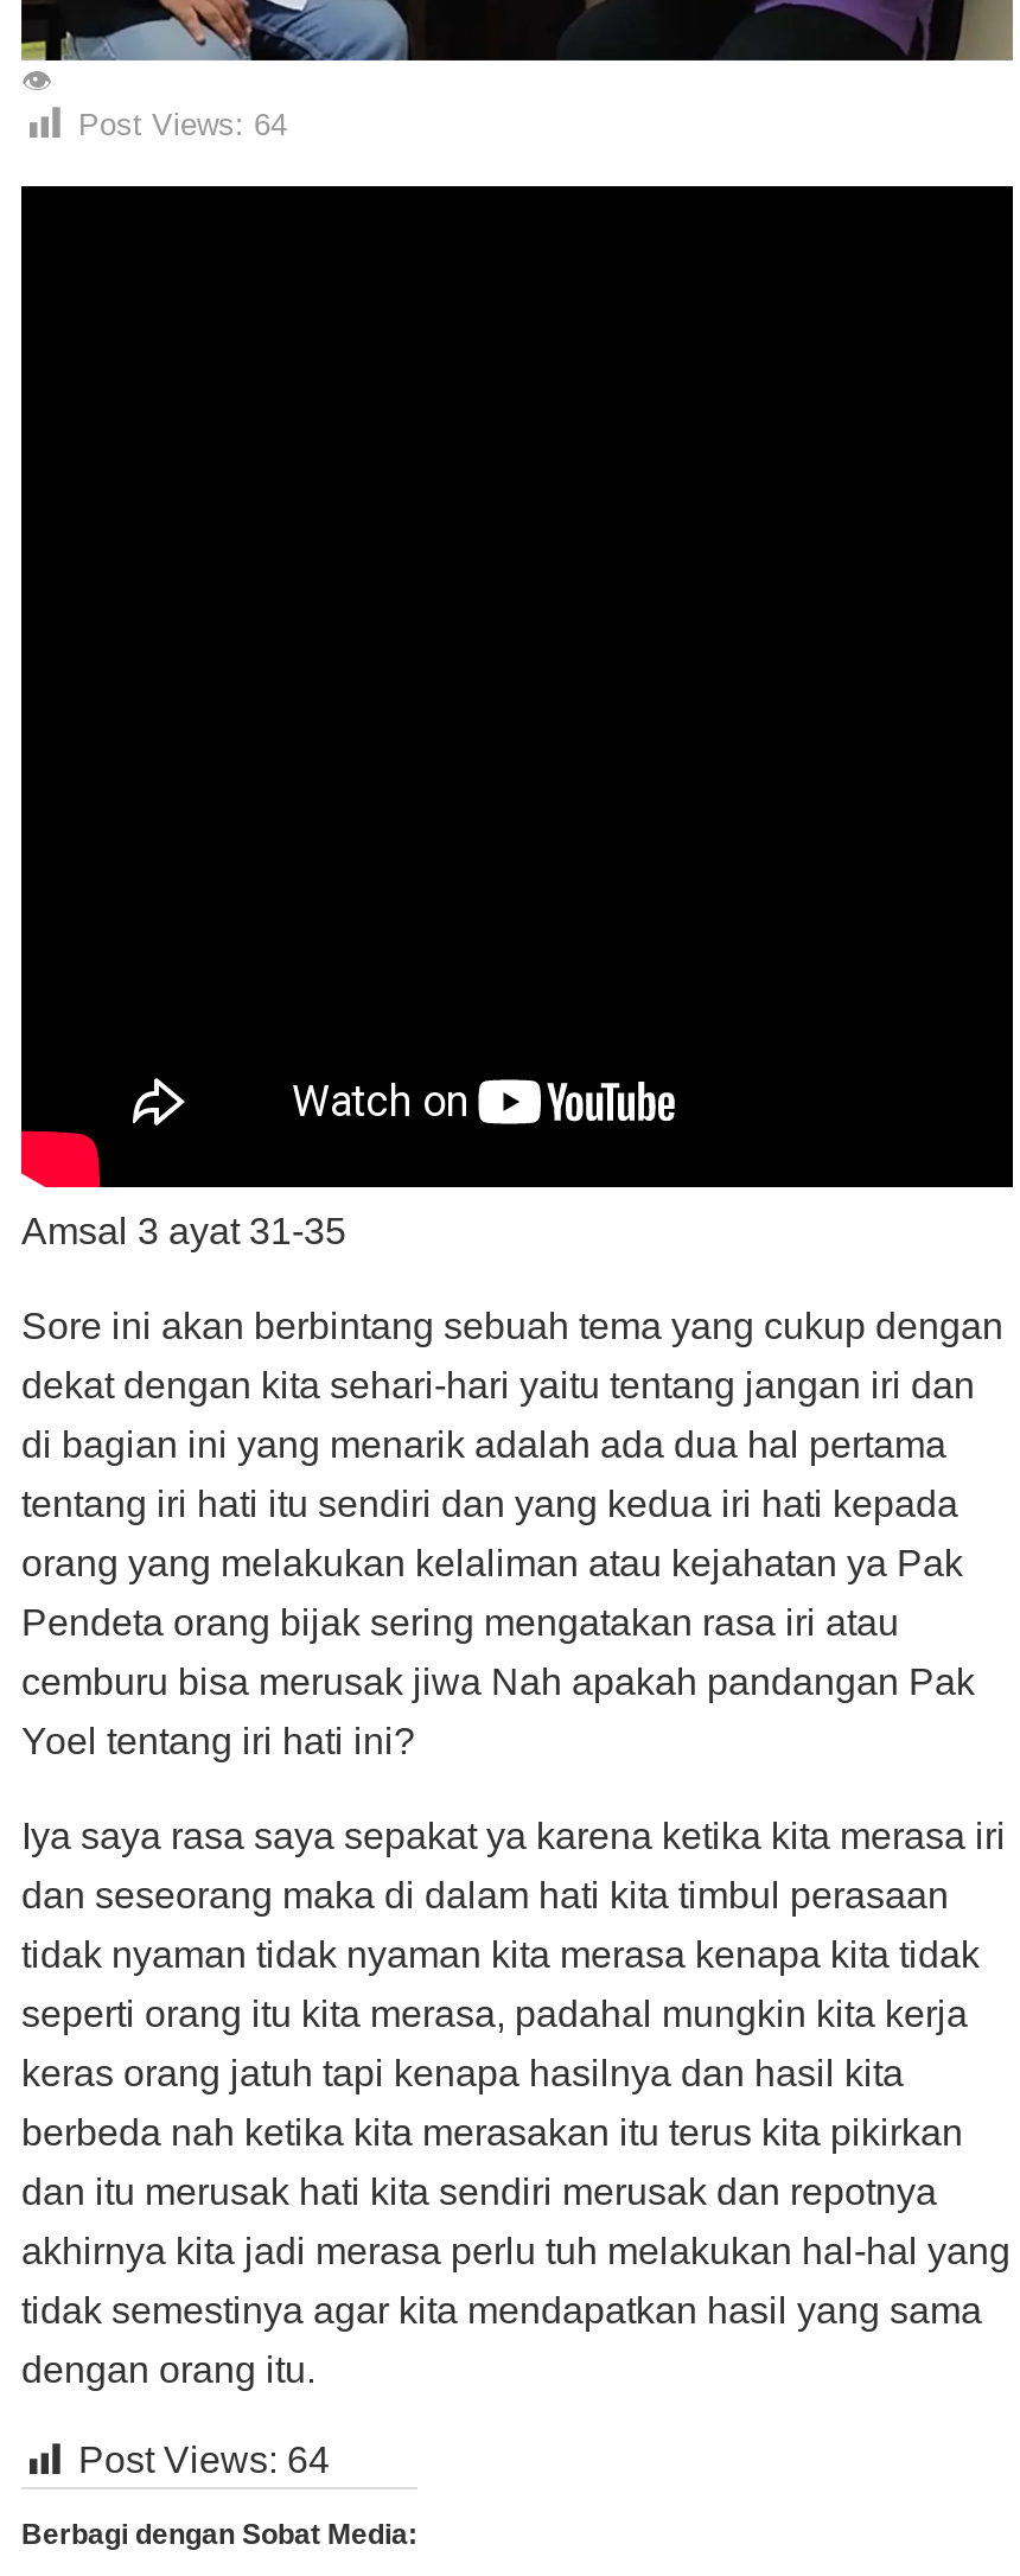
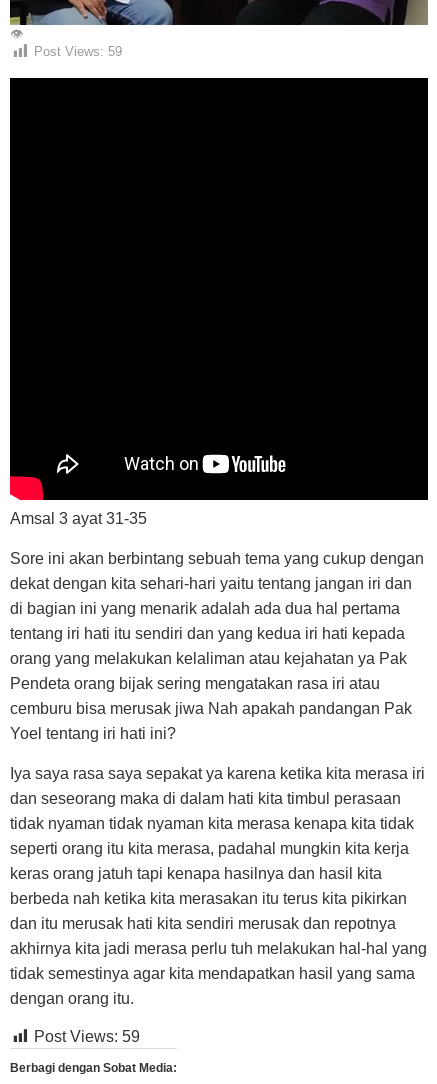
- Post Views: 64
+ Post Views: 59

- Post Views: 64
+ Post Views: 59
